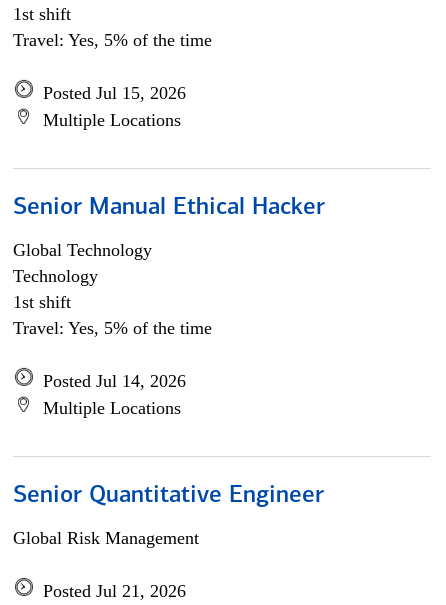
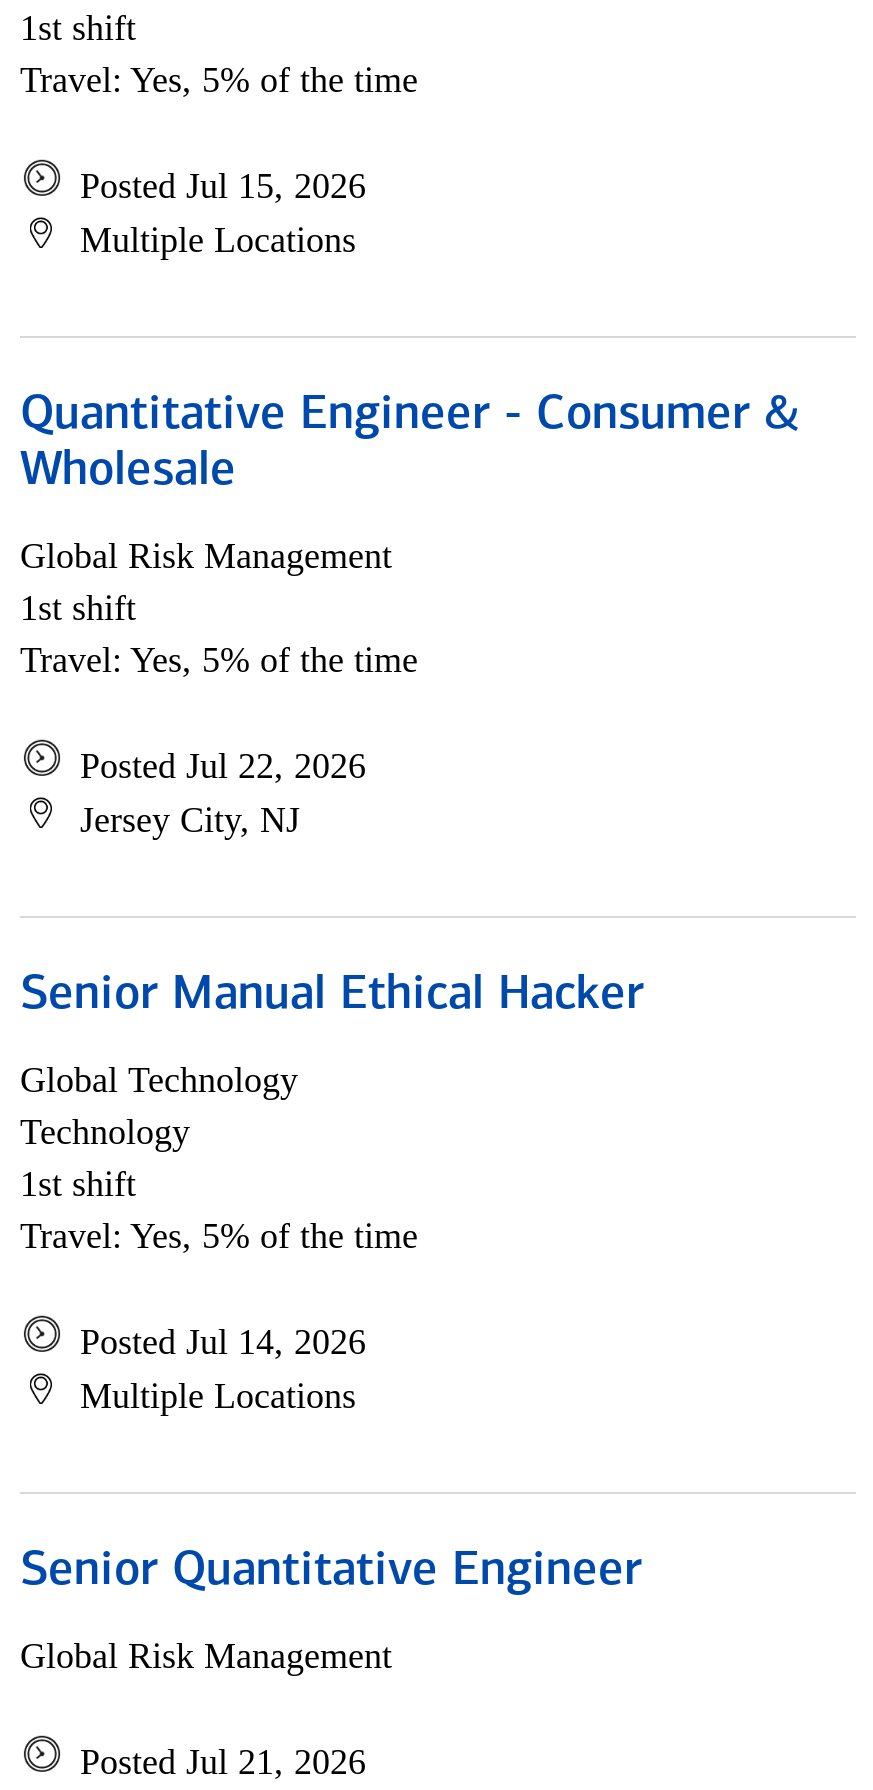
+ Quantitative Engineer - Consumer &
+ Wholesale
+ Global Risk Management
+ 1st shift
+ Travel: Yes, 5% of the time
+ Posted Jul 22, 2026
+ Jersey City, NJ
